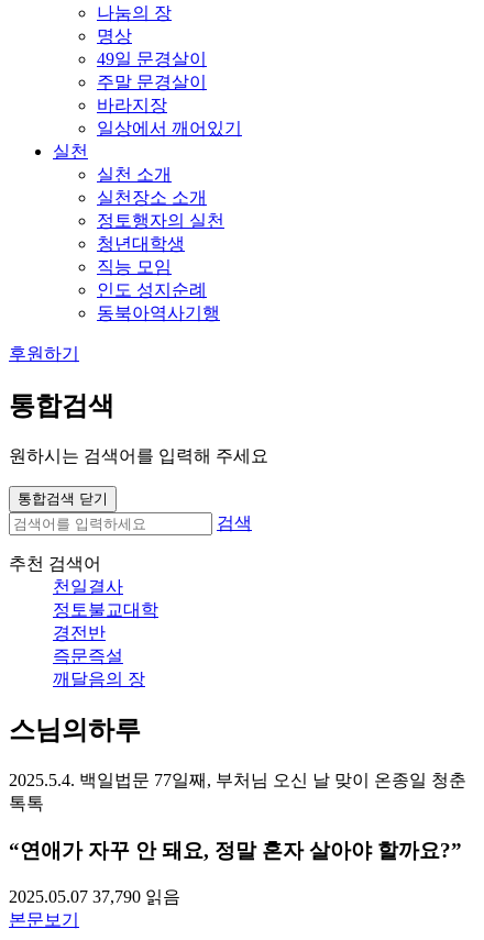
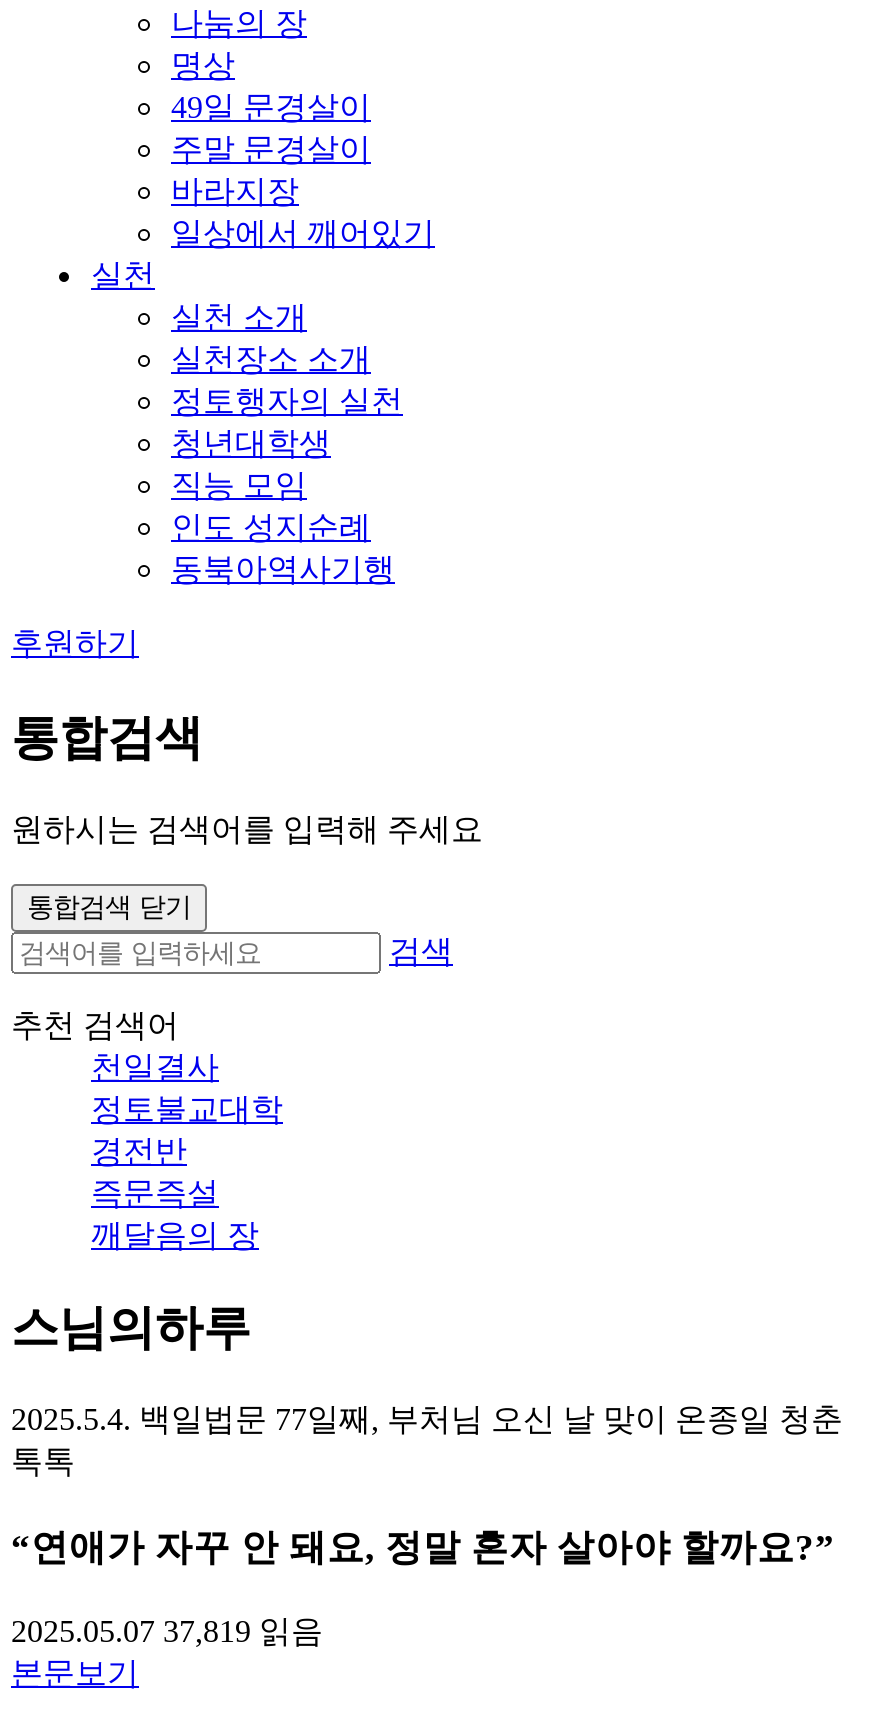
- 2025.05.07 37,790 읽음
+ 2025.05.07 37,819 읽음
